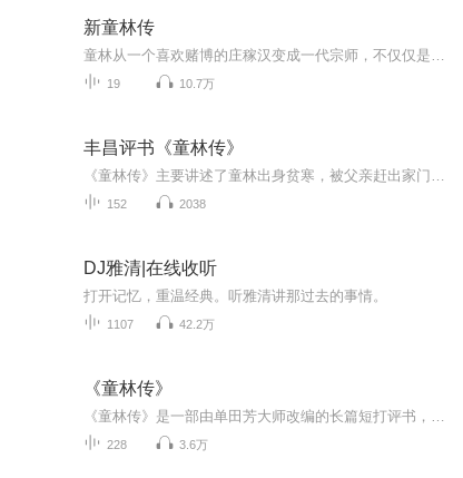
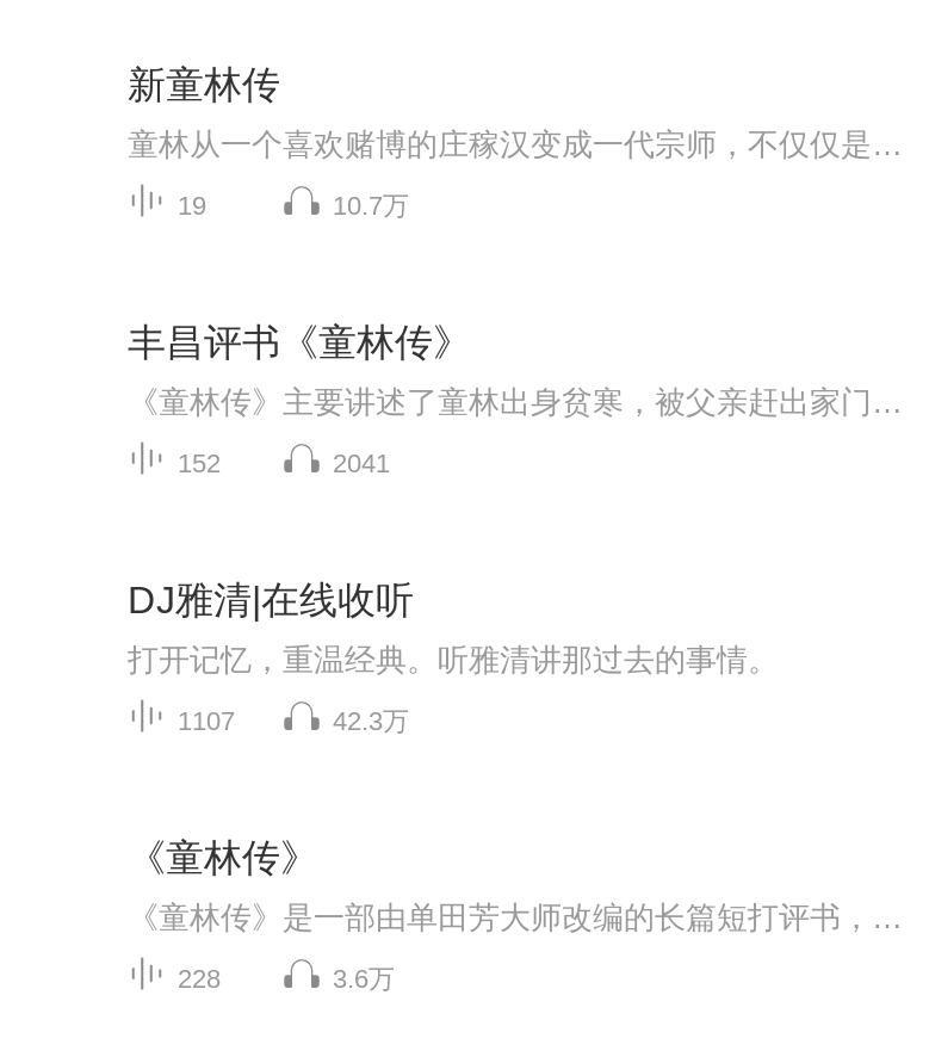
- 2038
+ 2041

- 42.2万
+ 42.3万
